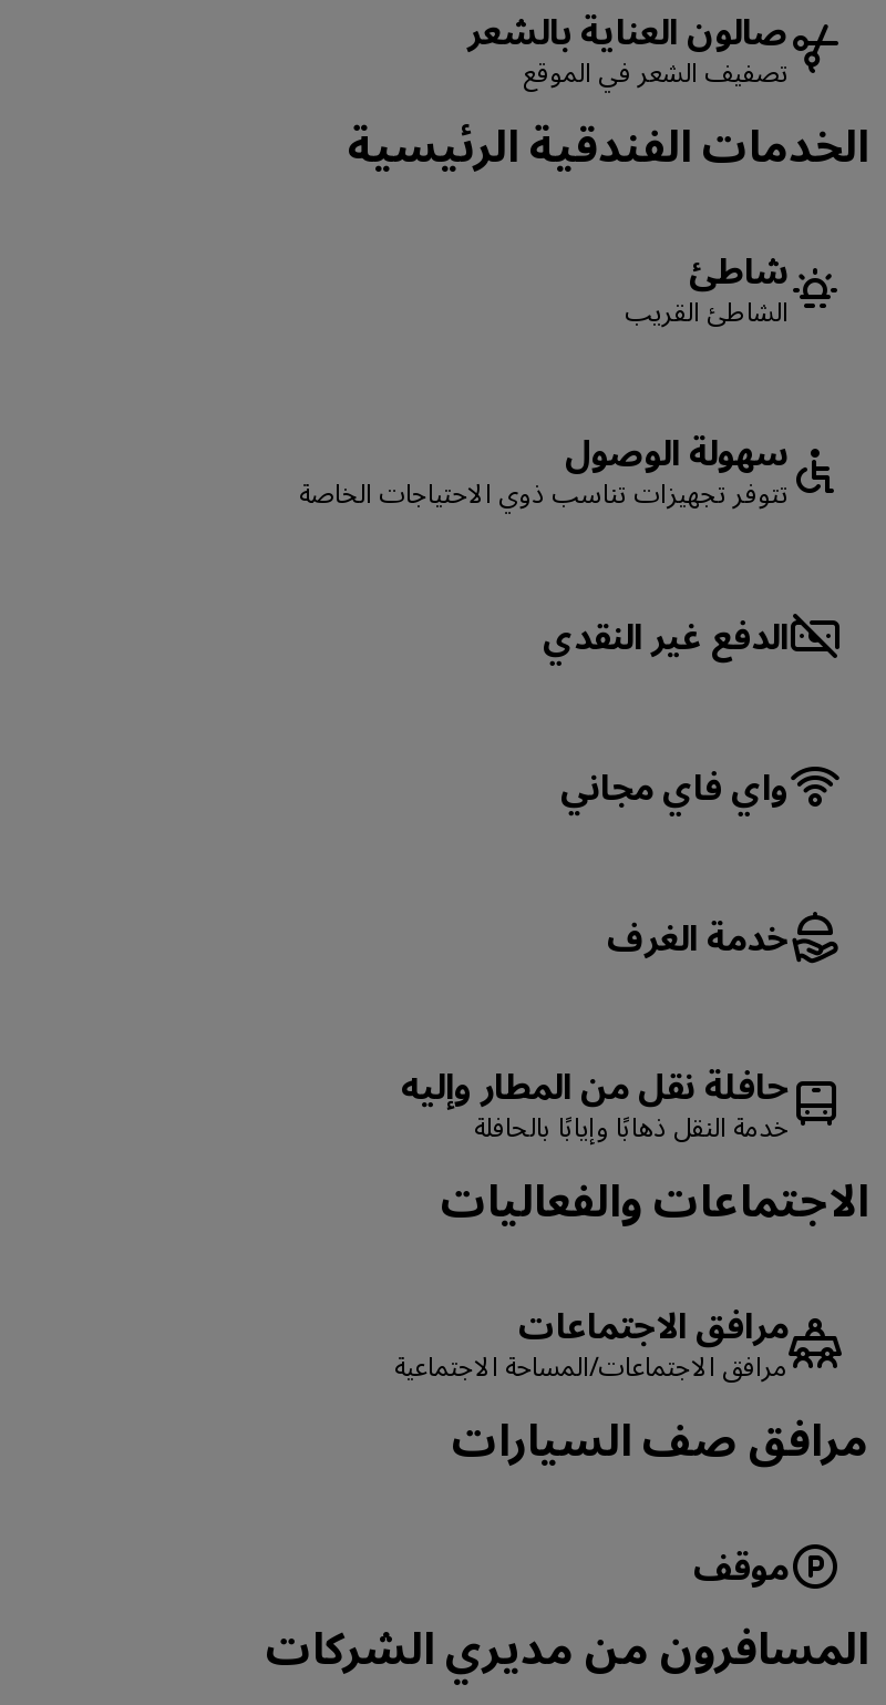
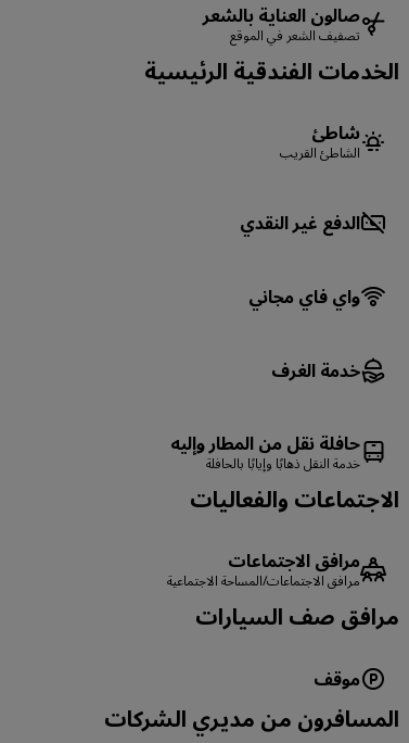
- سهولة الوصول
- تتوفر تجهيزات تناسب ذوي الاحتياجات الخاصة
